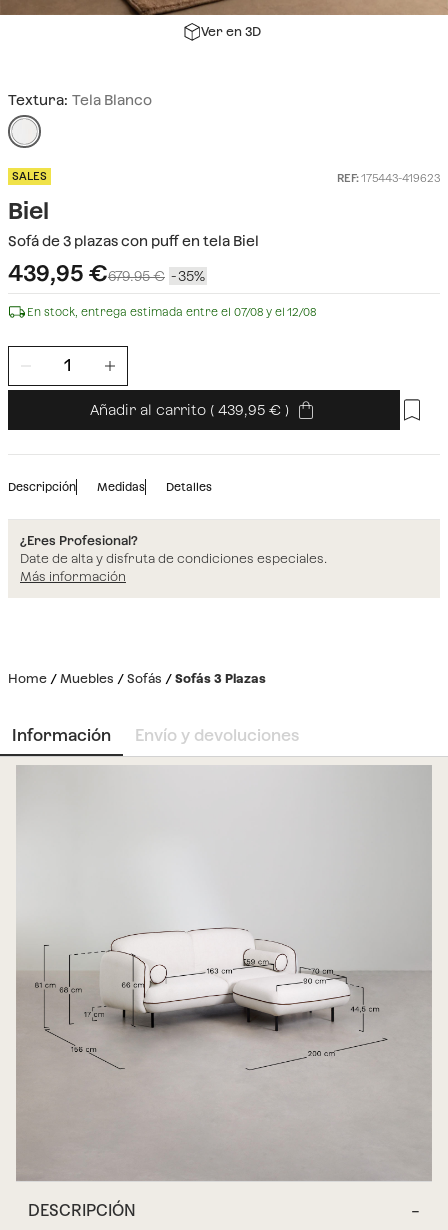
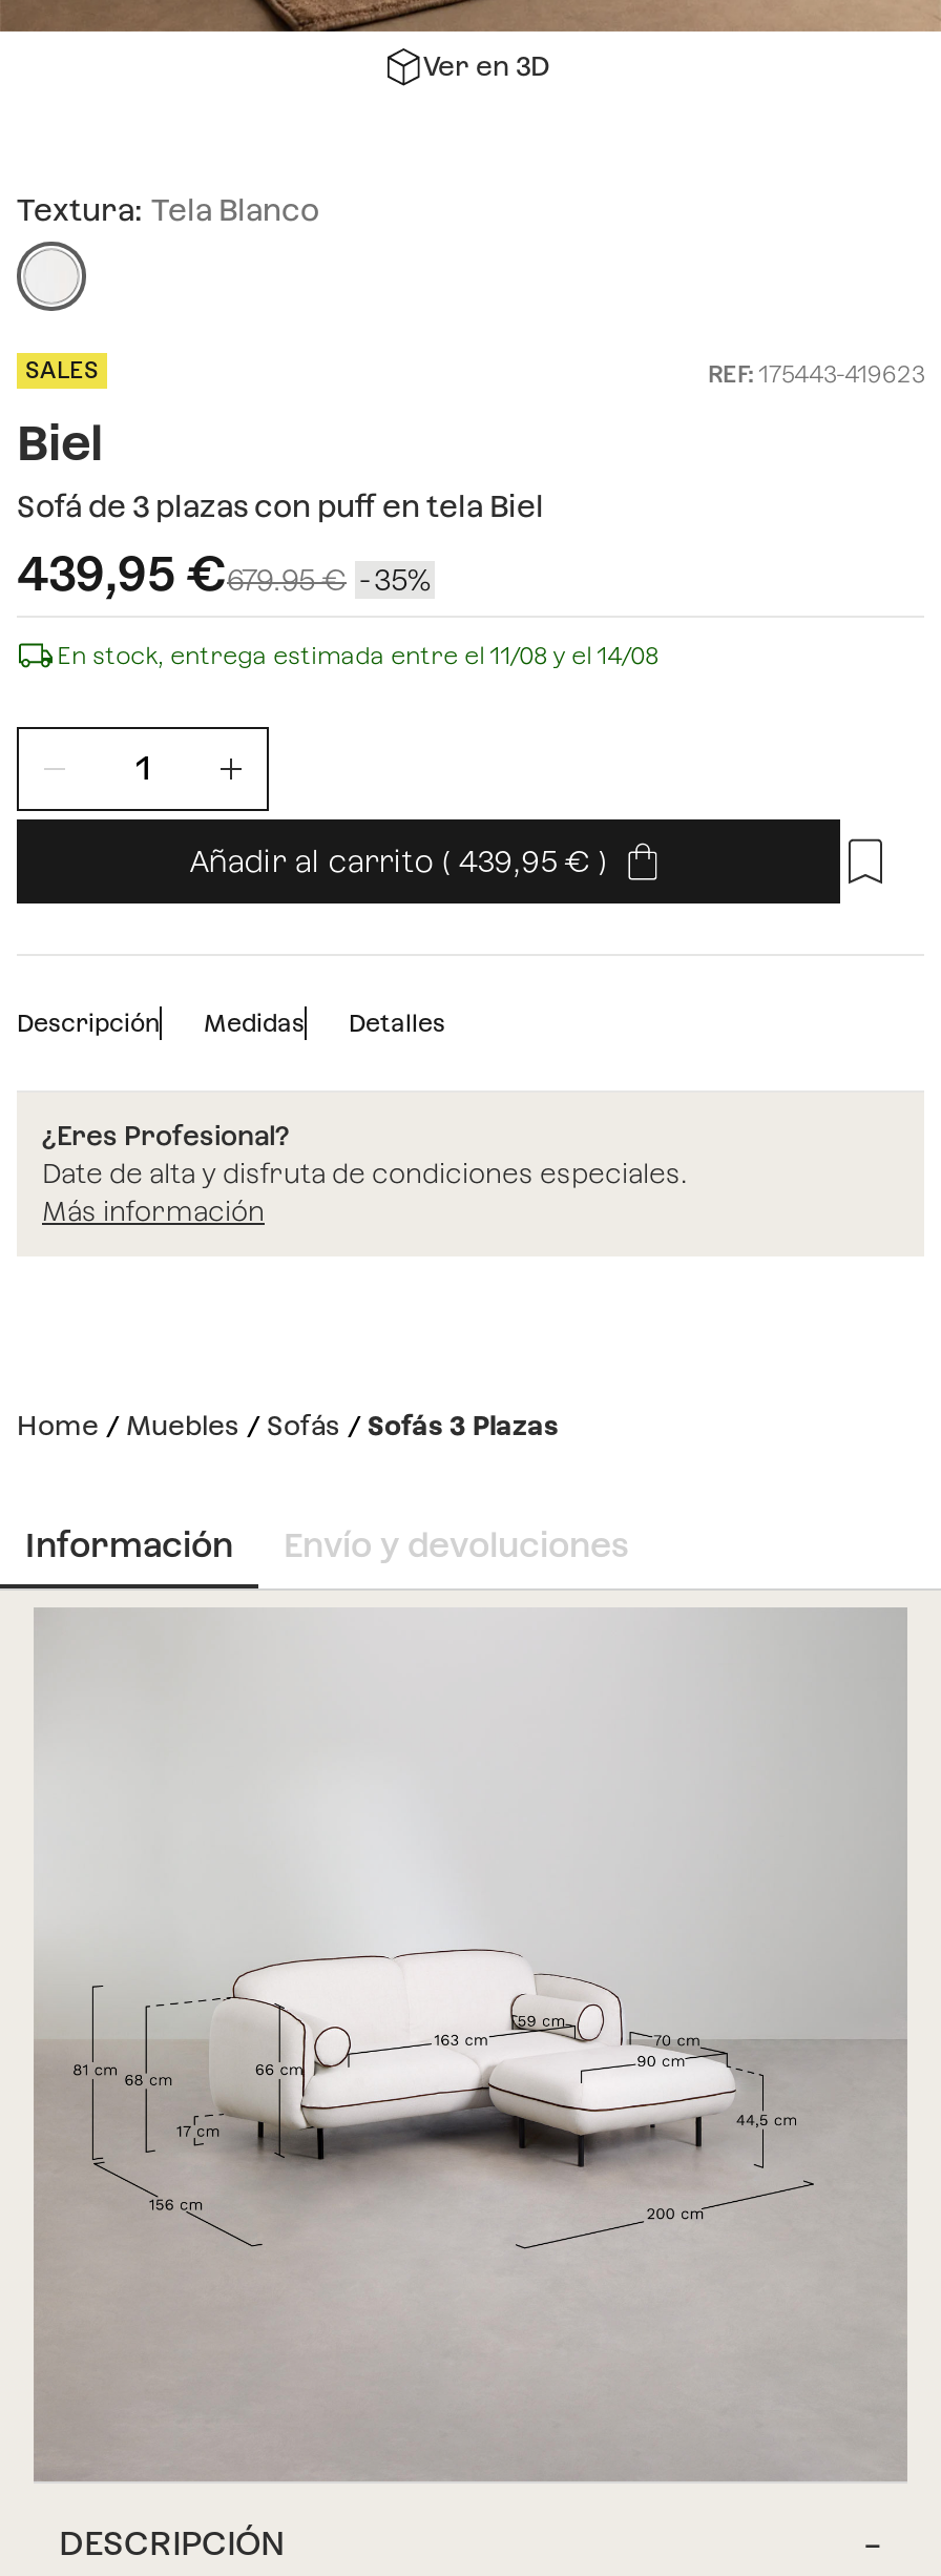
- En stock, entrega estimada entre el 07/08 y el 12/08
+ En stock, entrega estimada entre el 11/08 y el 14/08
